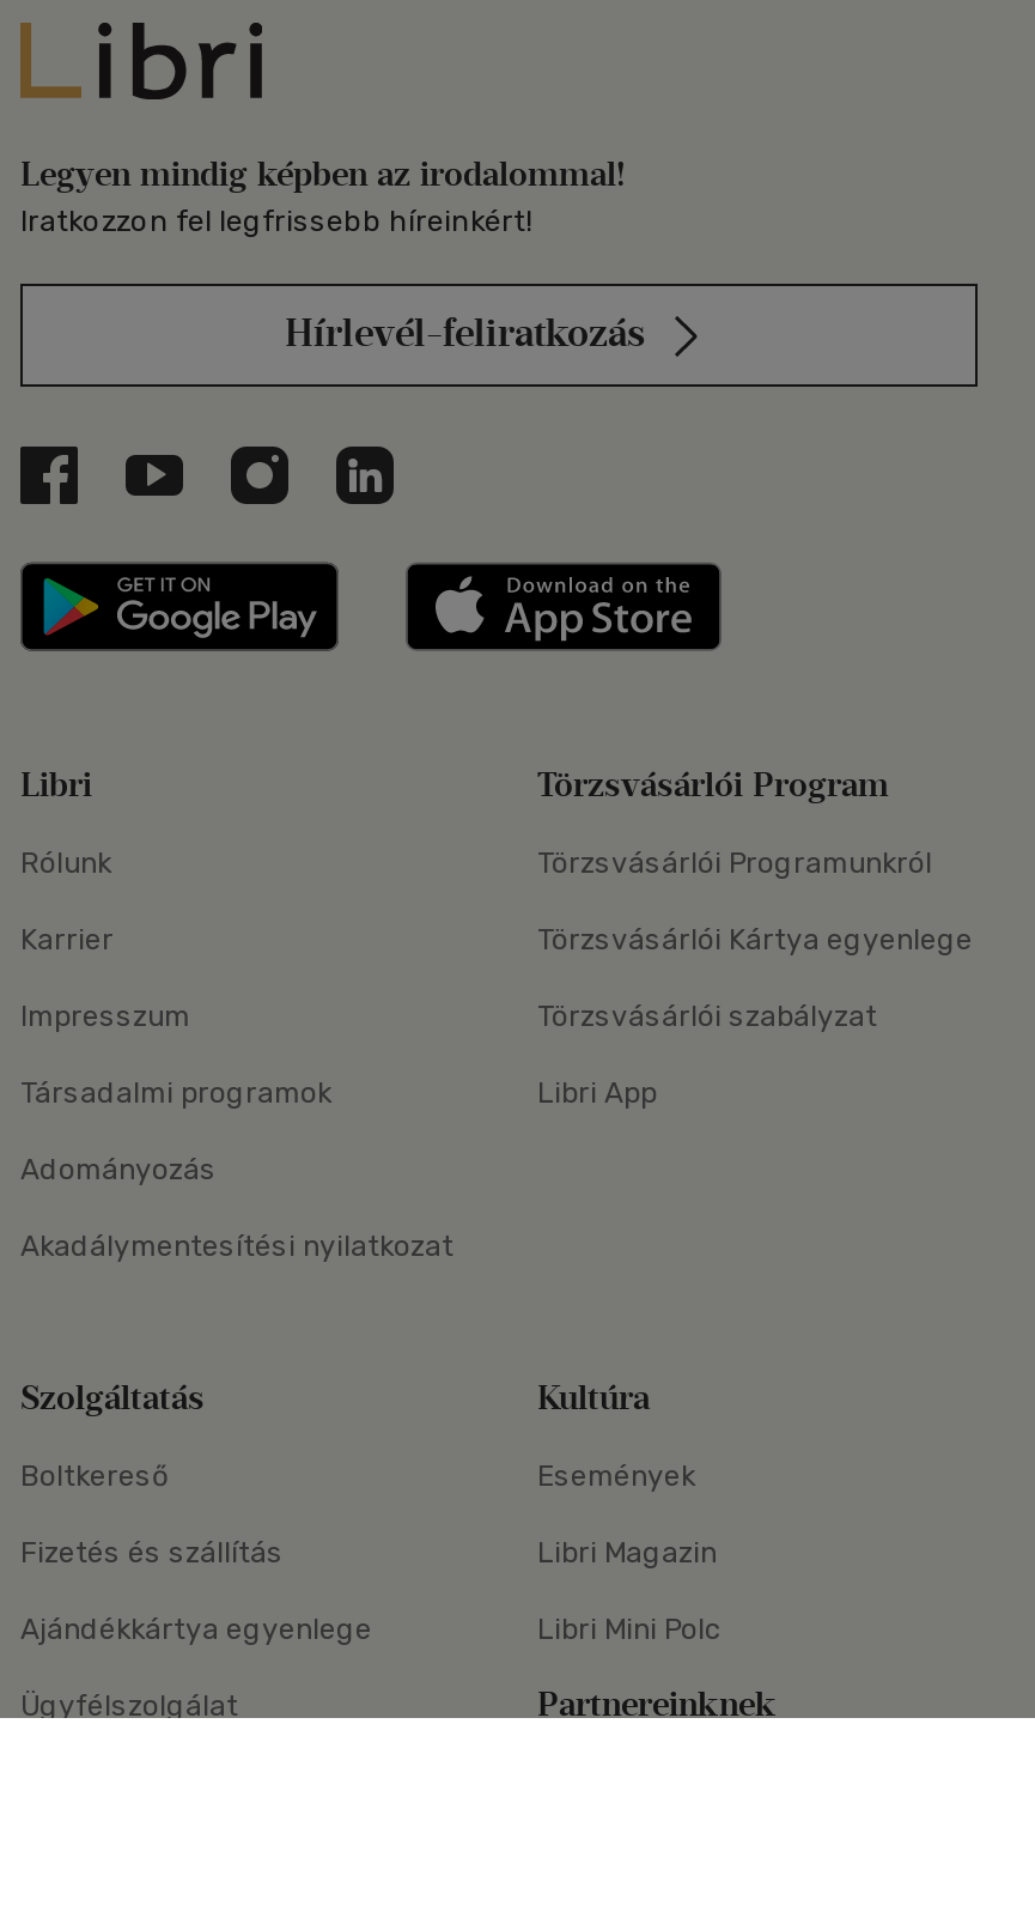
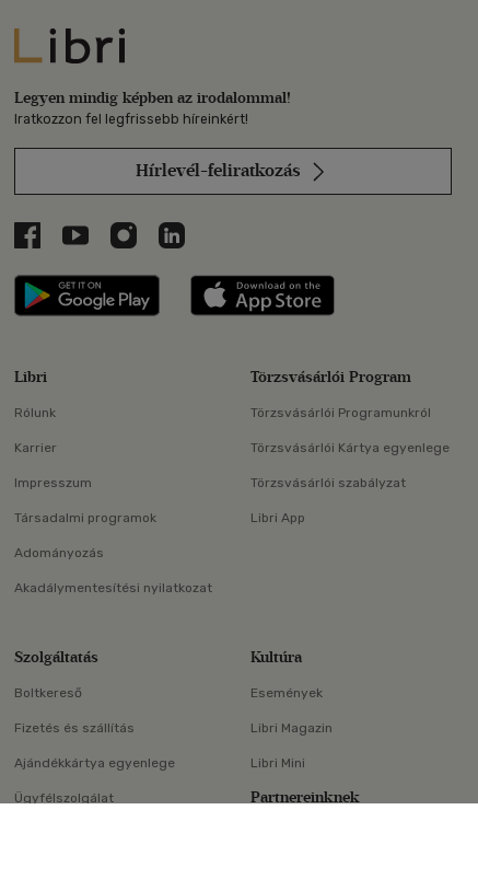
- Libri Mini Polc
+ Libri Mini
